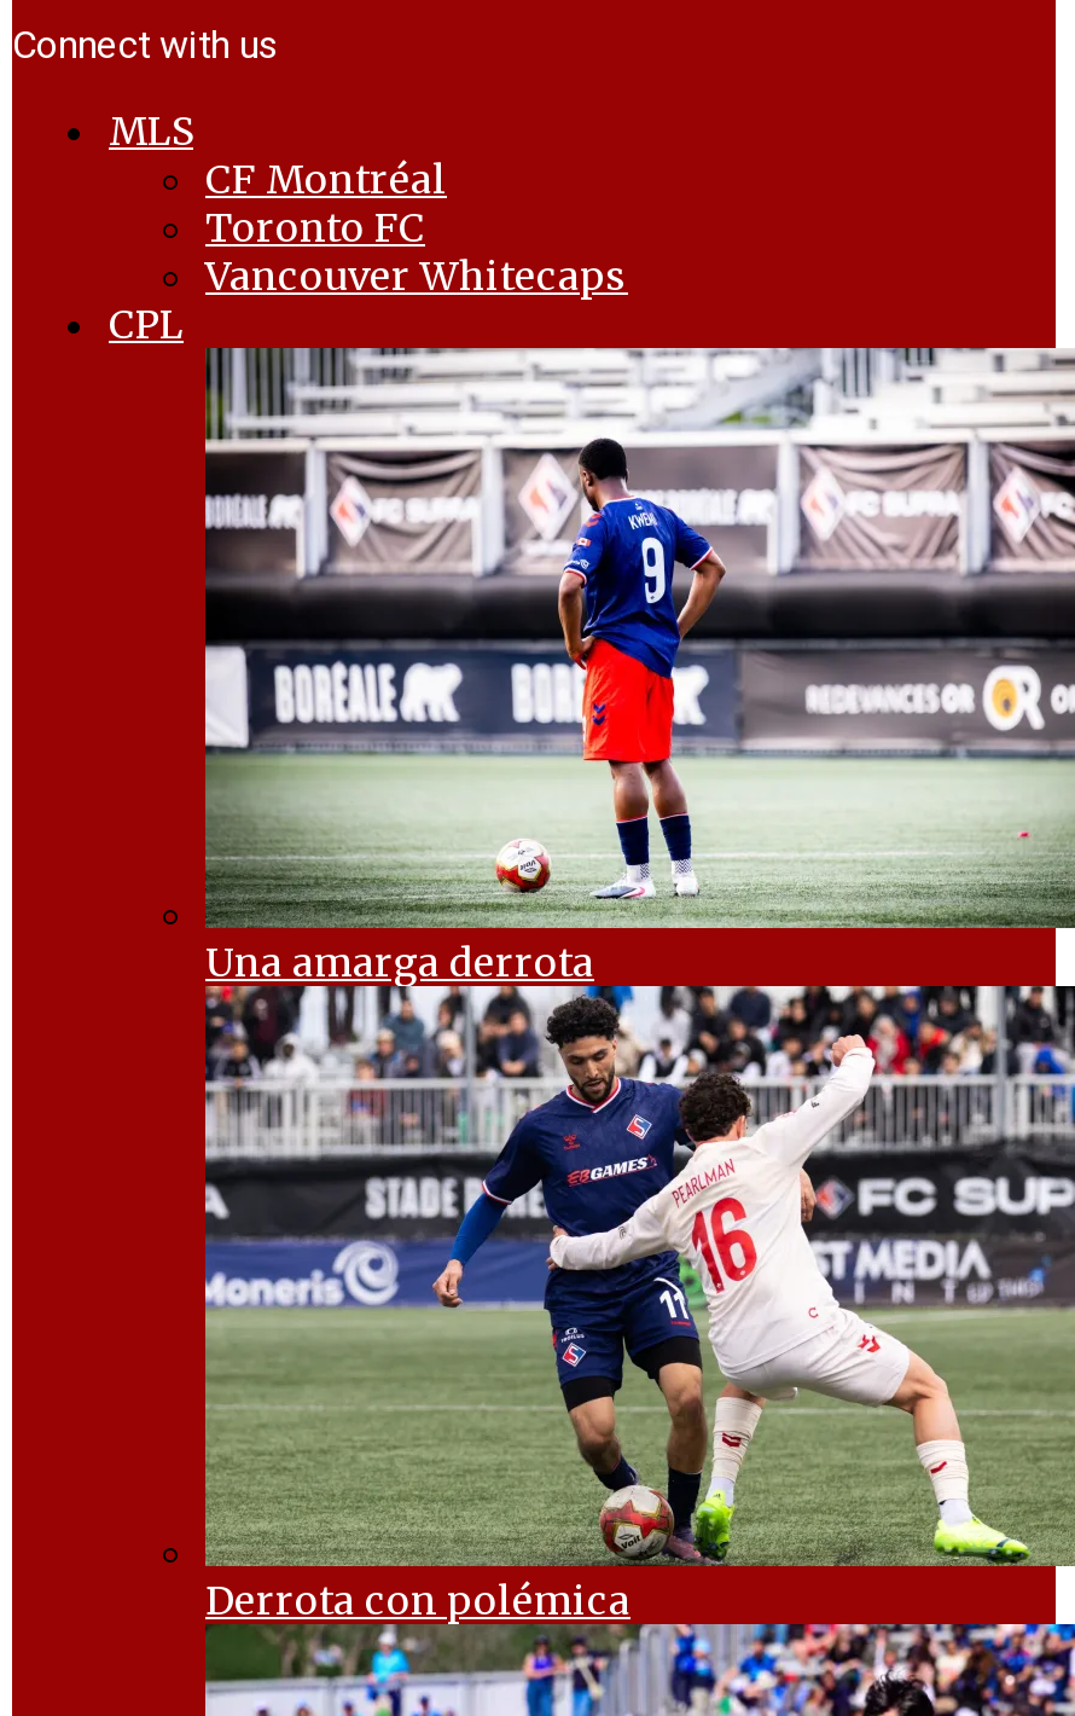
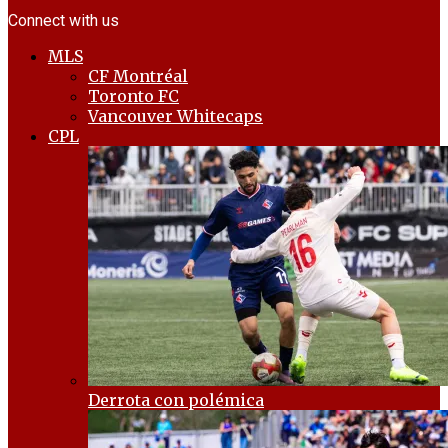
- [image]
- Una amarga derrota
